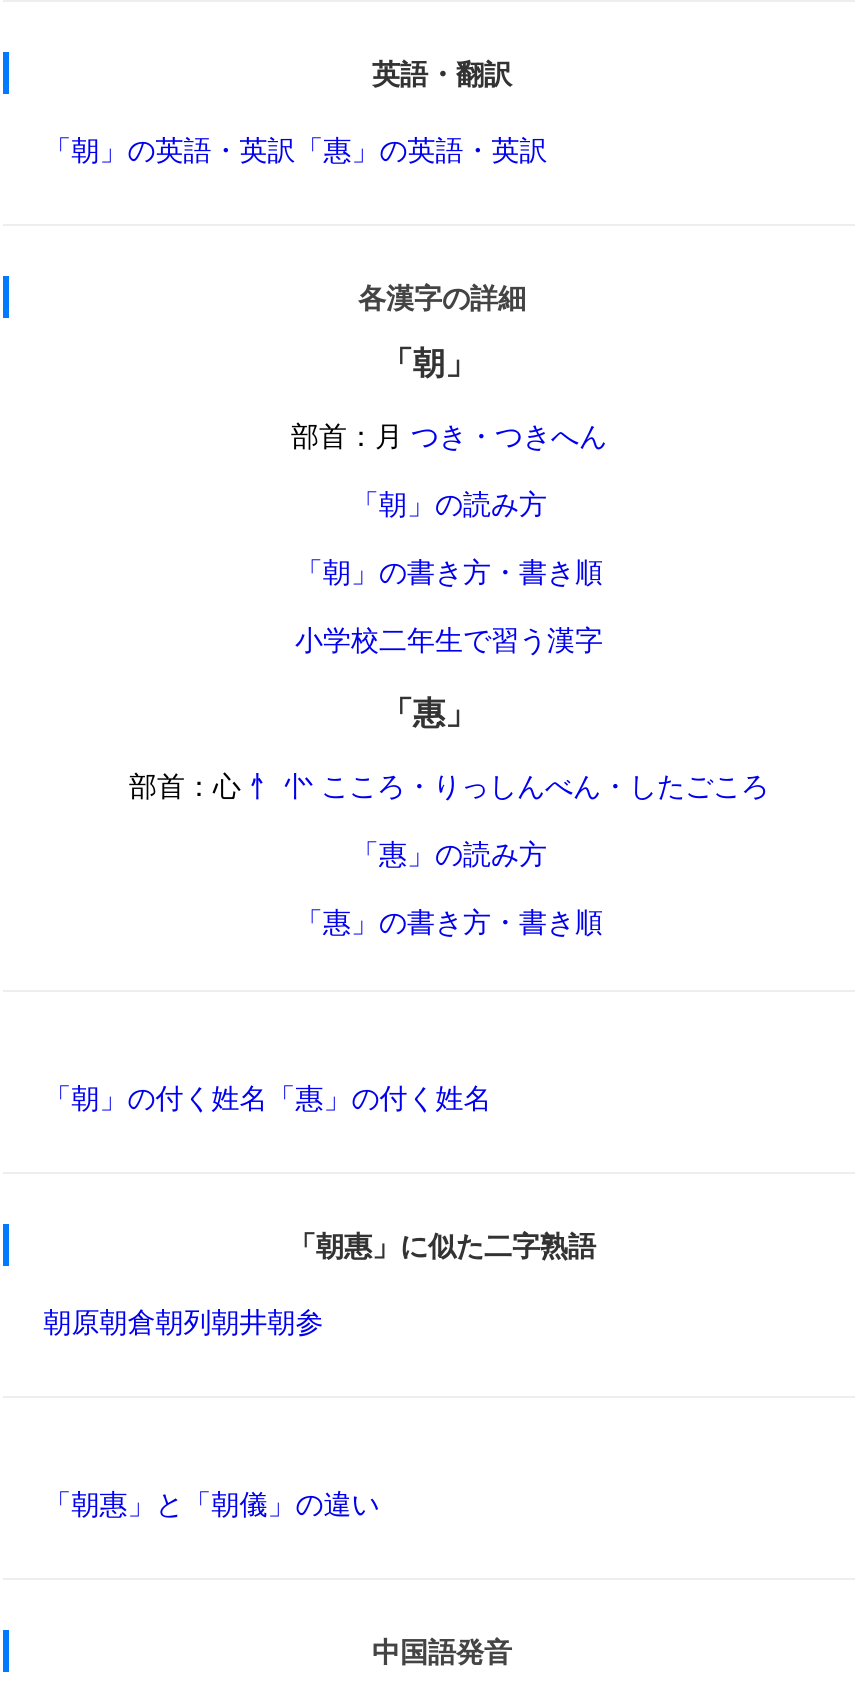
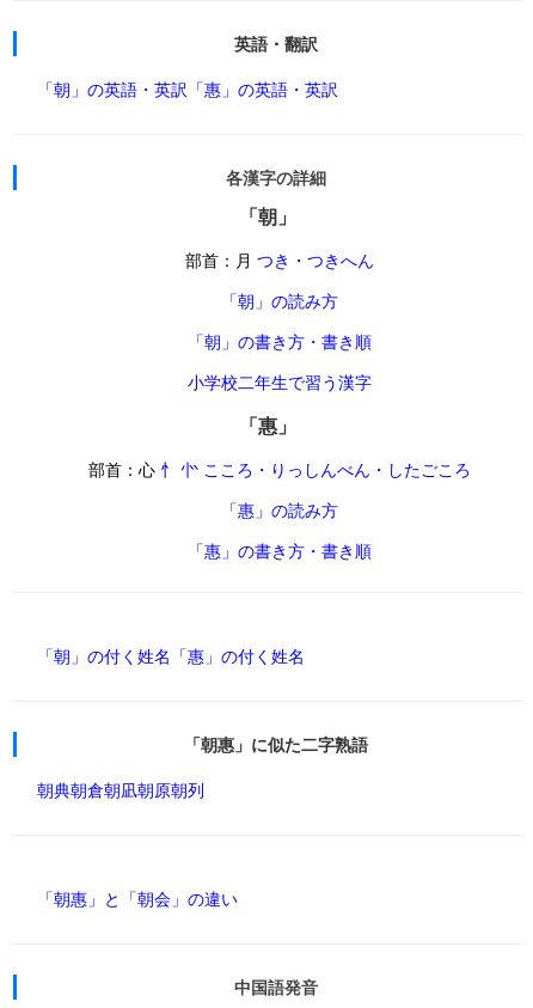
- 朝原朝倉朝列朝井朝参
+ 朝典朝倉朝凪朝原朝列

- 「朝惠」と「朝儀」の違い
+ 「朝惠」と「朝会」の違い
